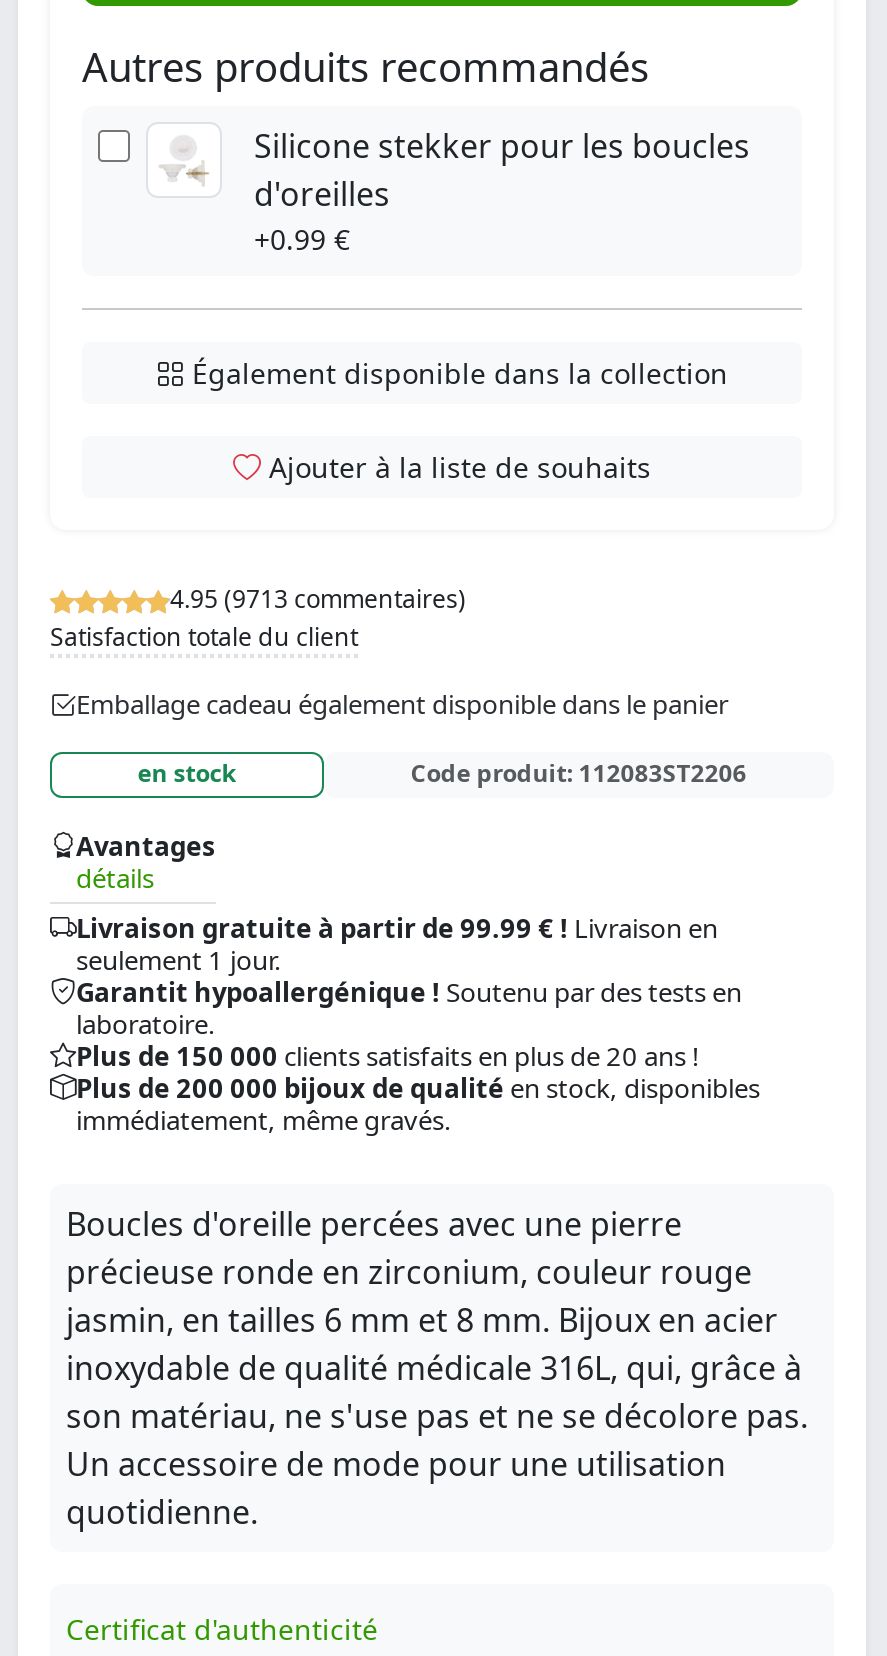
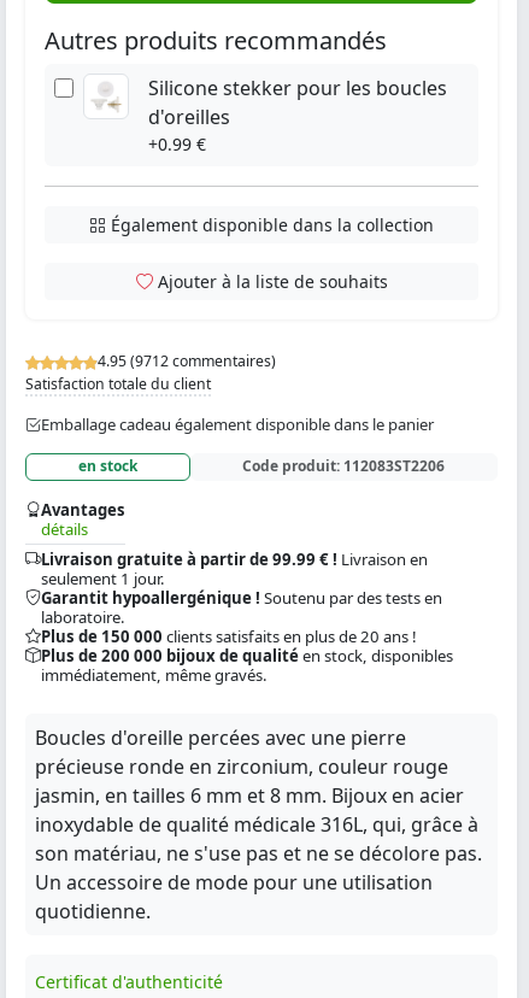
- 4.95 (9713 commentaires)
+ 4.95 (9712 commentaires)
